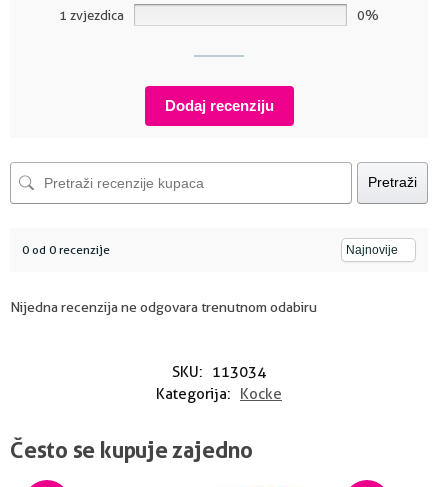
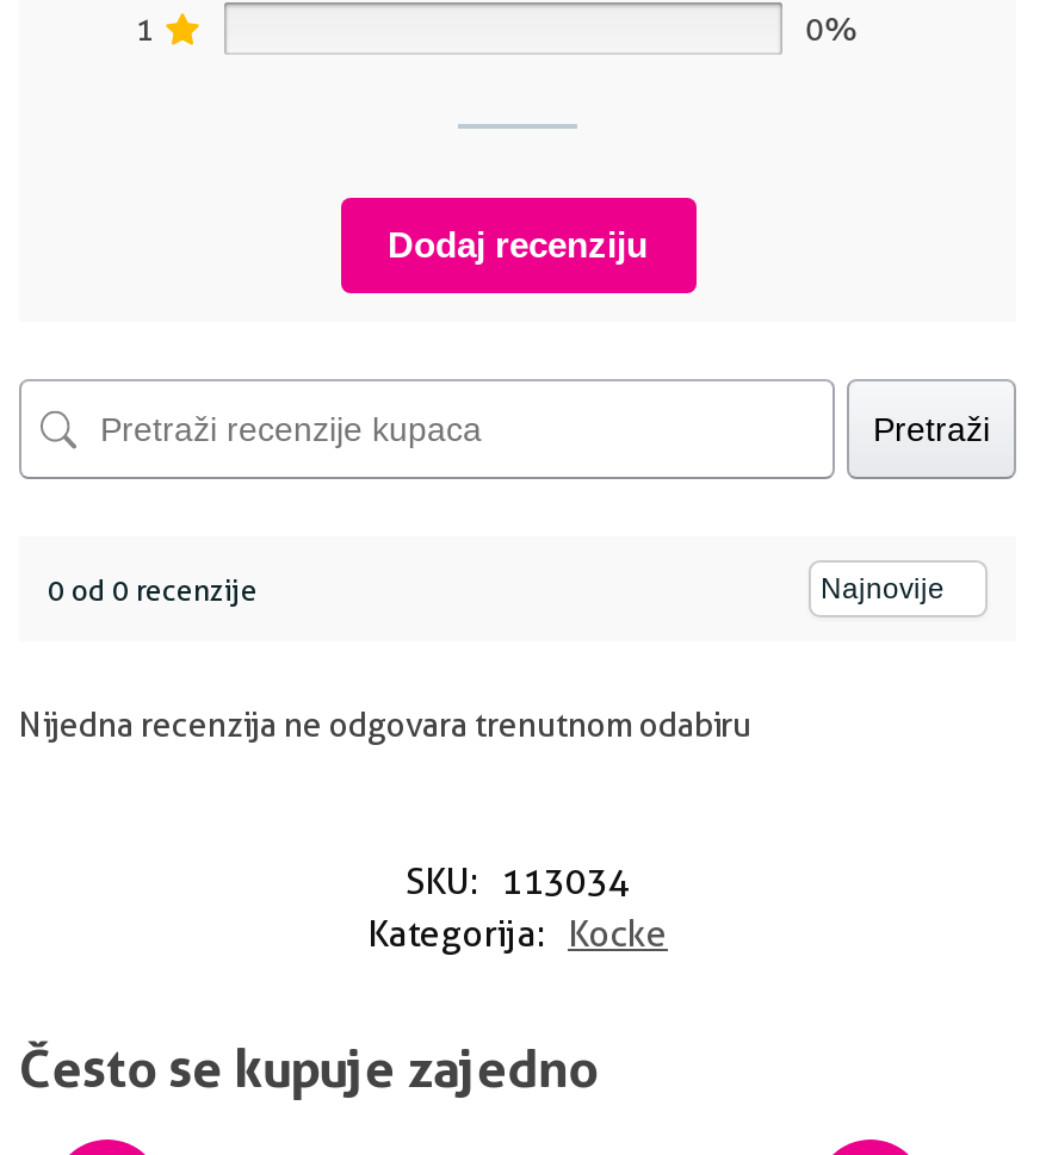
- 1 zvjezdica
+ 1
